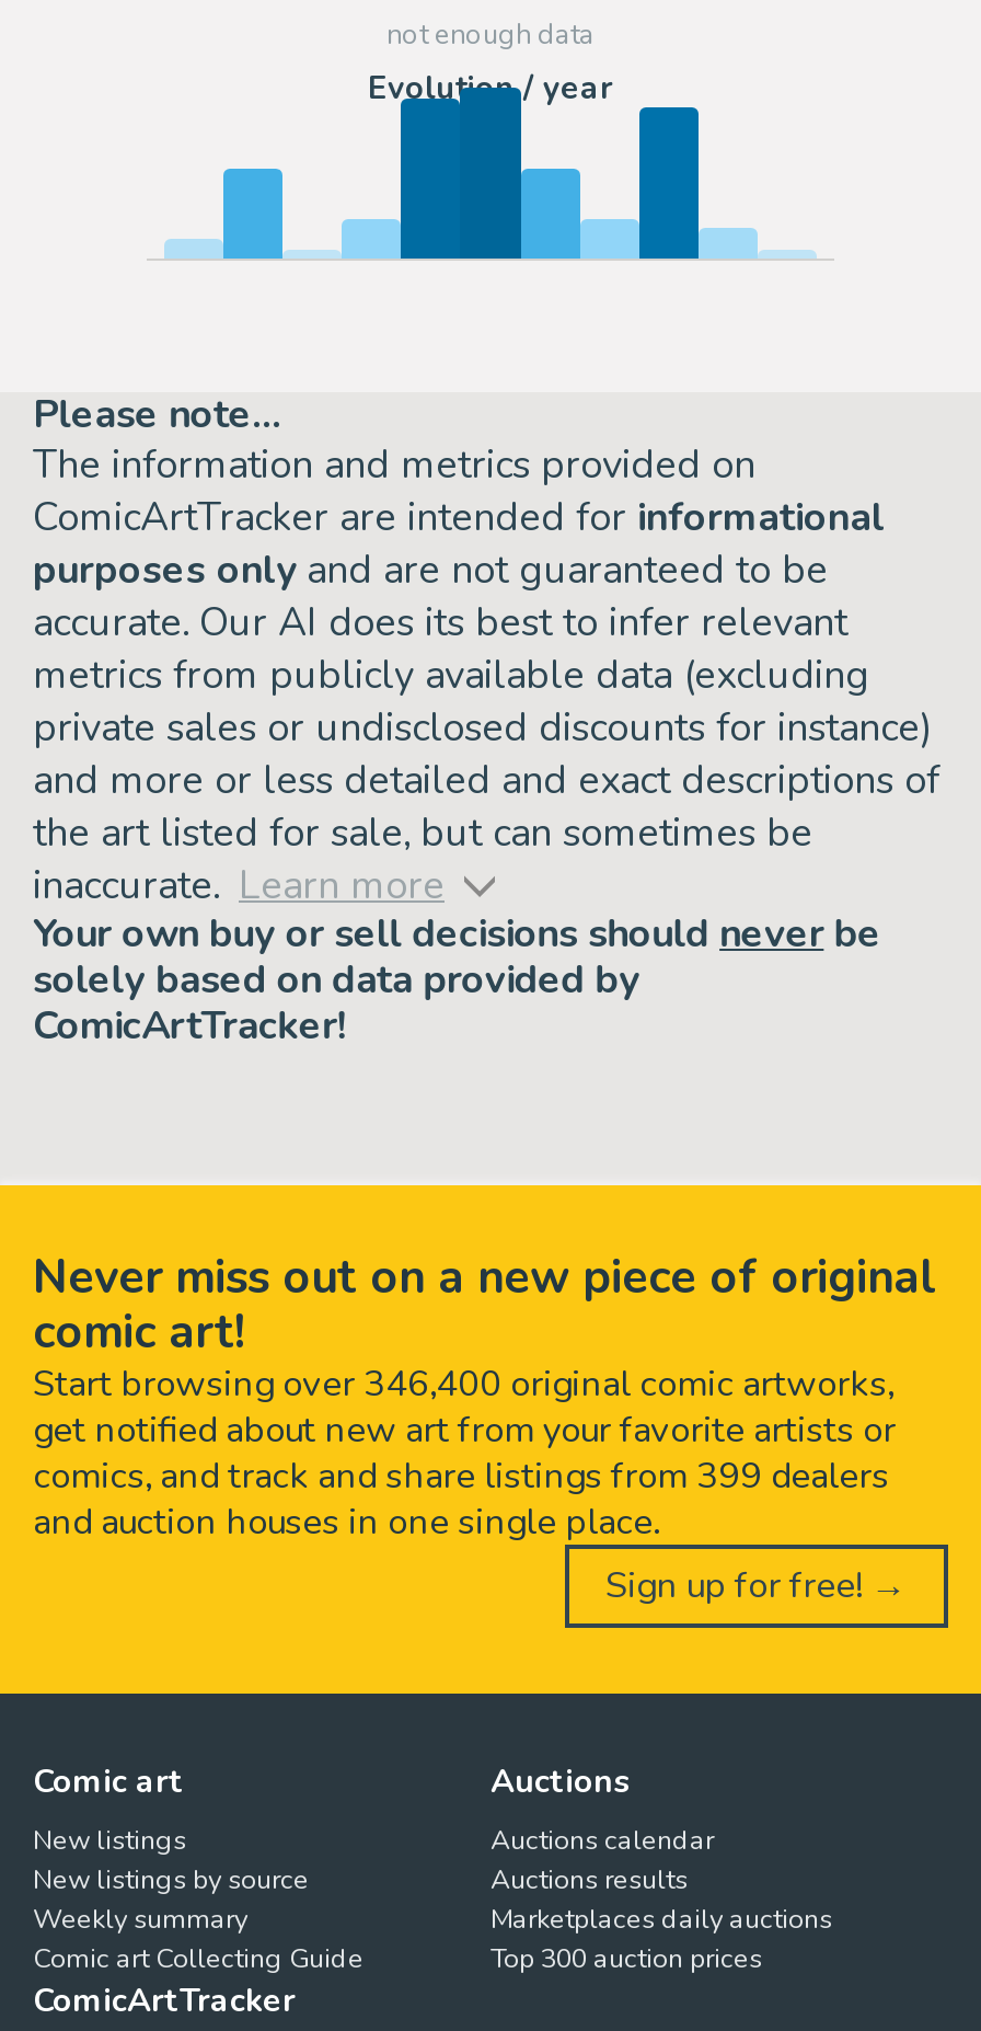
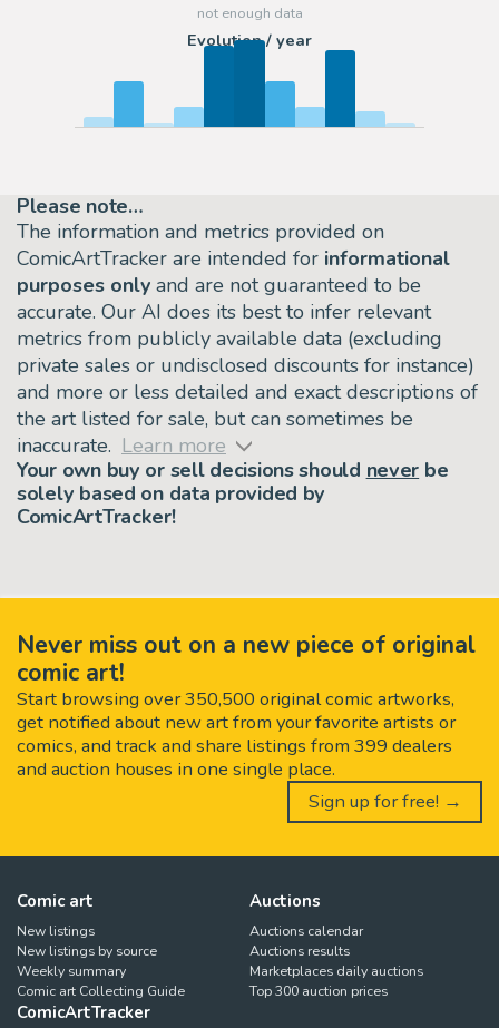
- Start browsing over 346,400 original comic artworks,
+ Start browsing over 350,500 original comic artworks,
